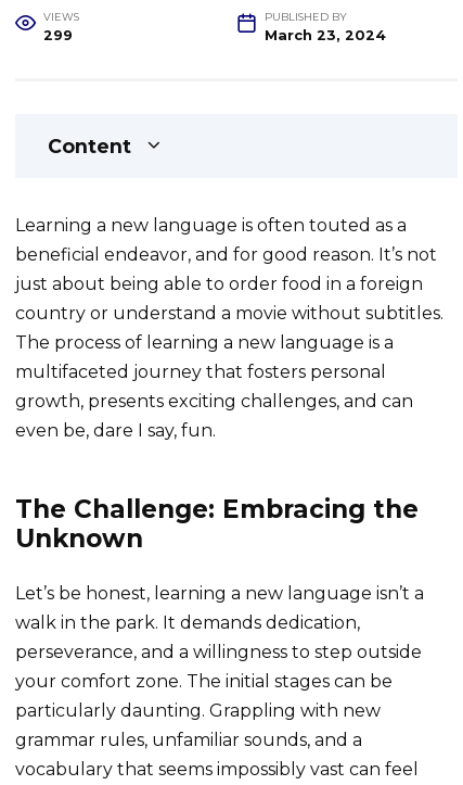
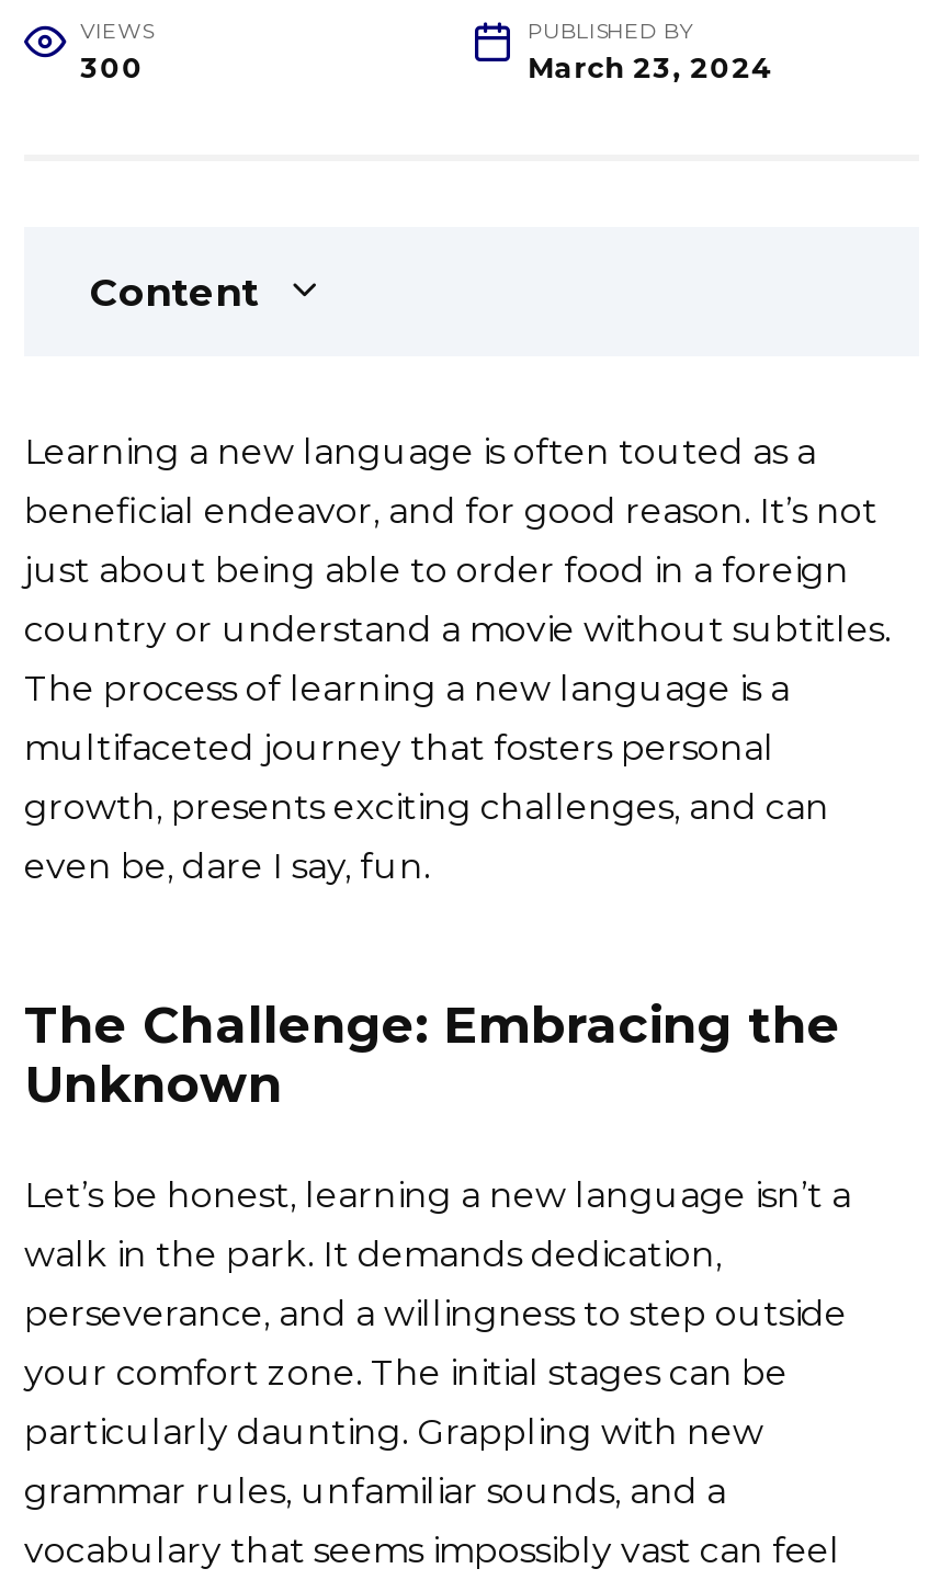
- 299
+ 300
